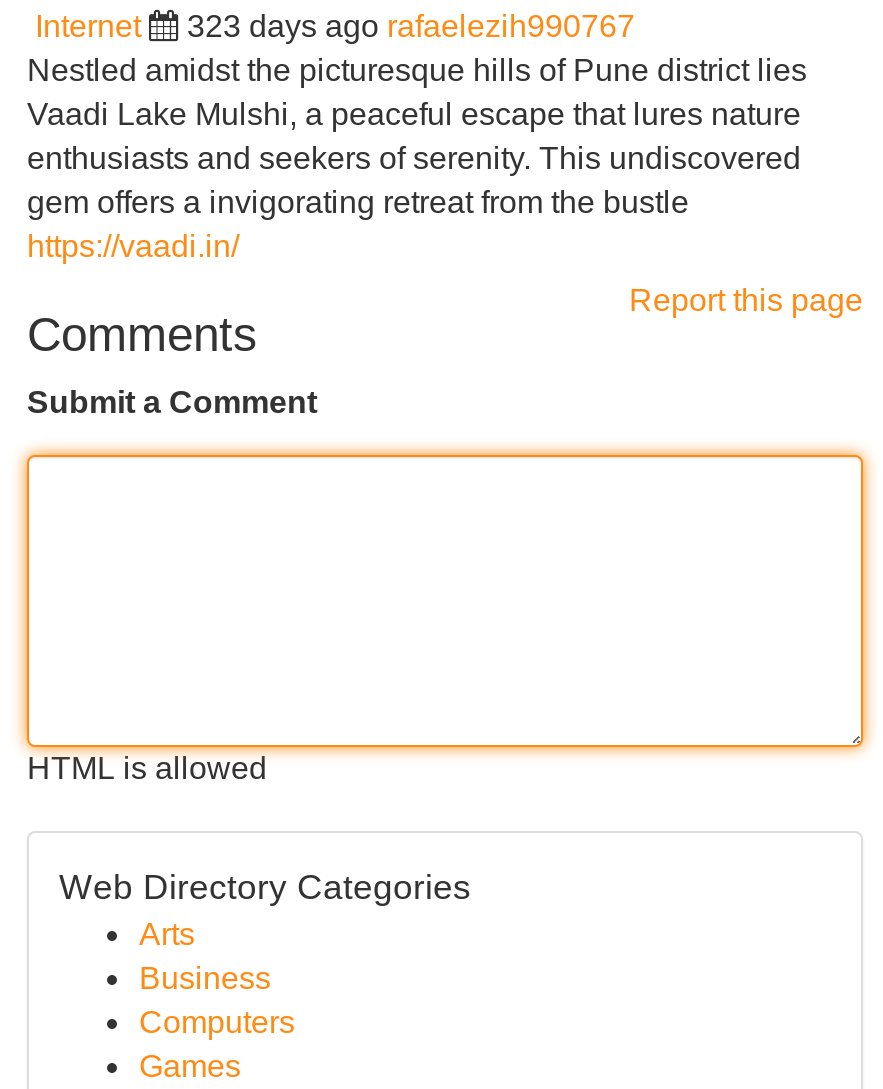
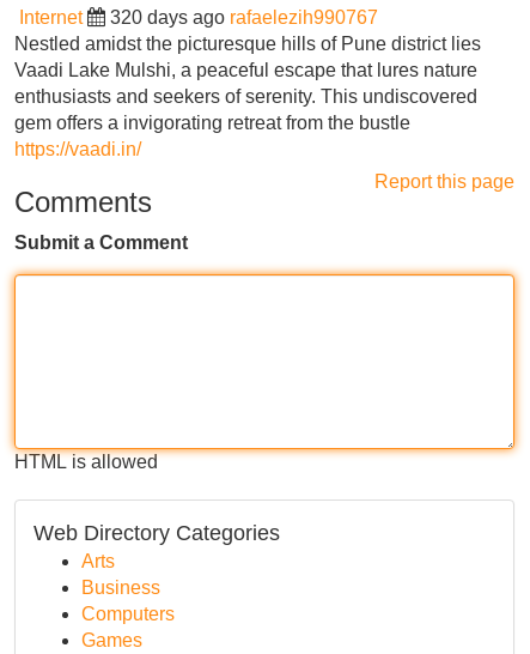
- 323 days ago rafaelezih990767
+ 320 days ago rafaelezih990767
